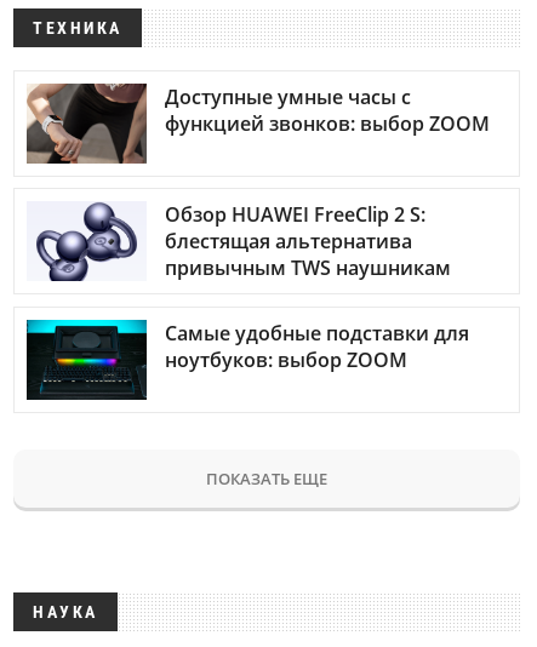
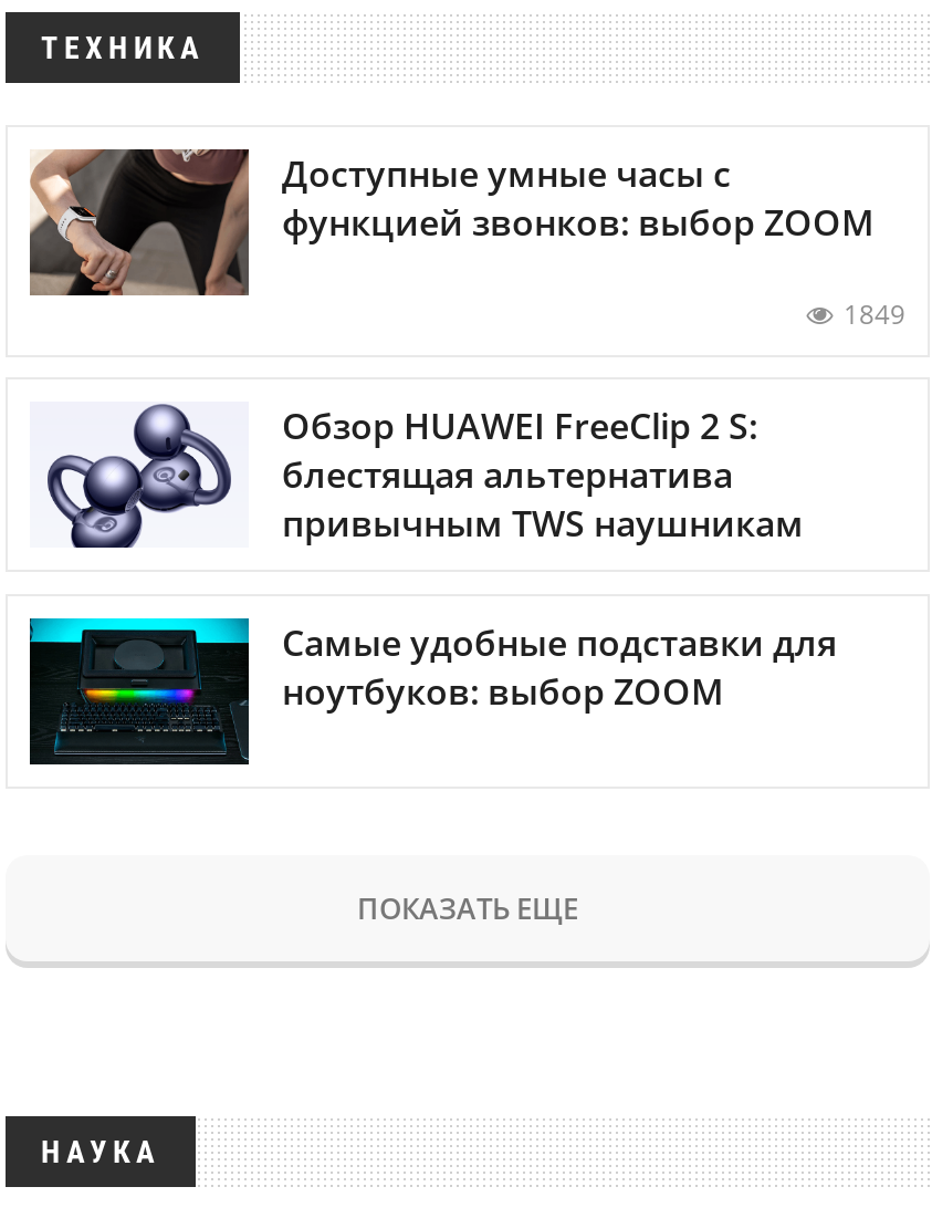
+ 1849
